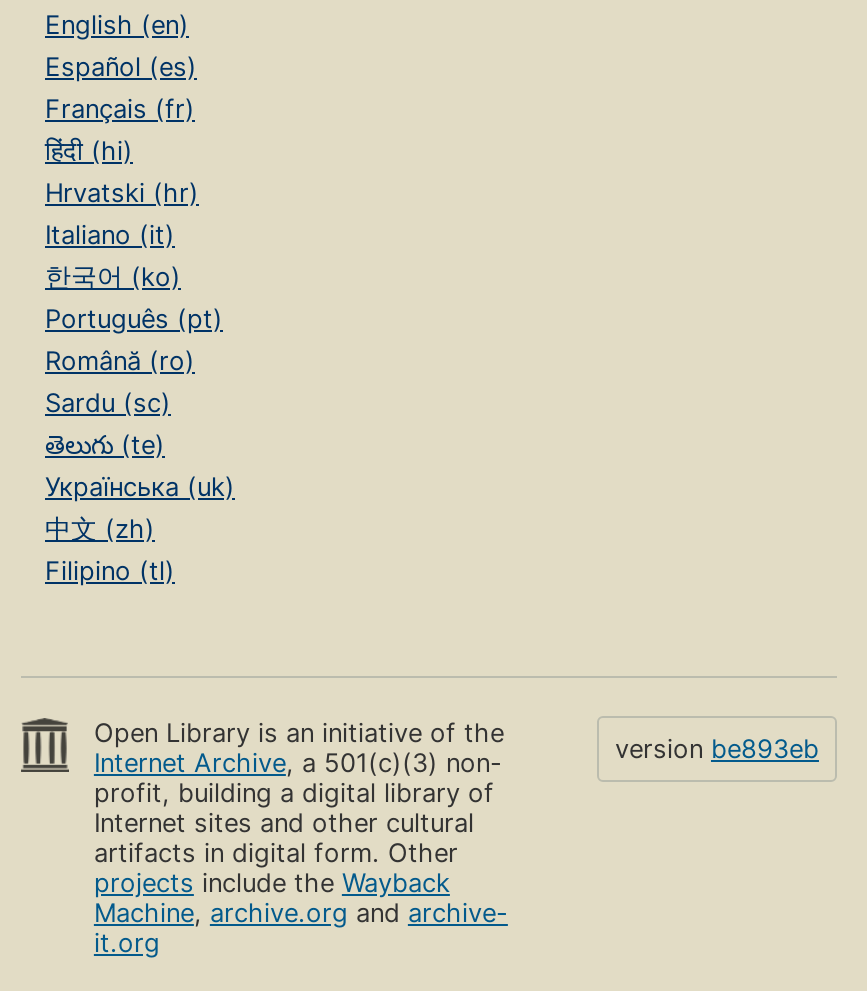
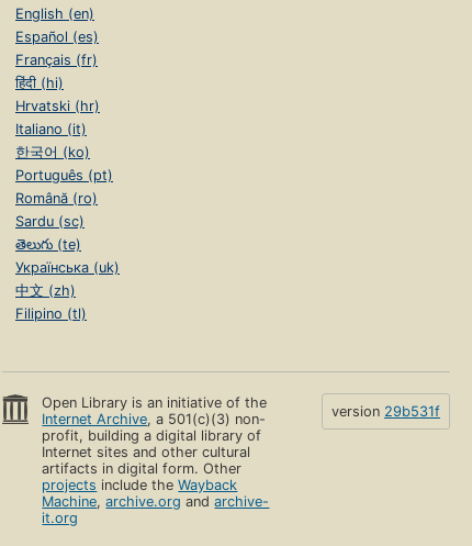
- version be893eb
+ version 29b531f
